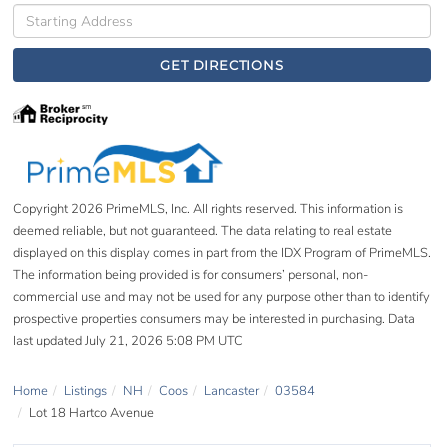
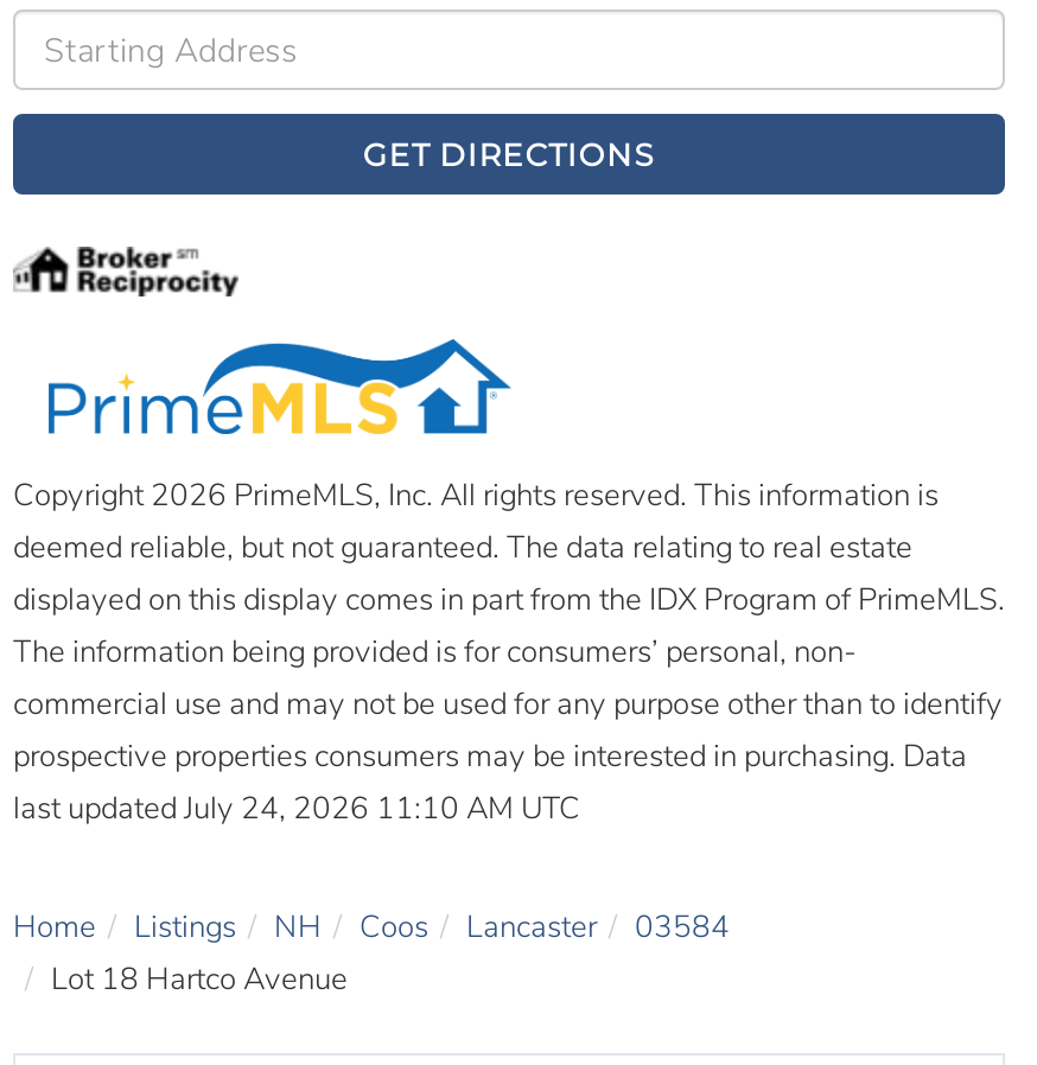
- last updated July 21, 2026 5:08 PM UTC
+ last updated July 24, 2026 11:10 AM UTC
